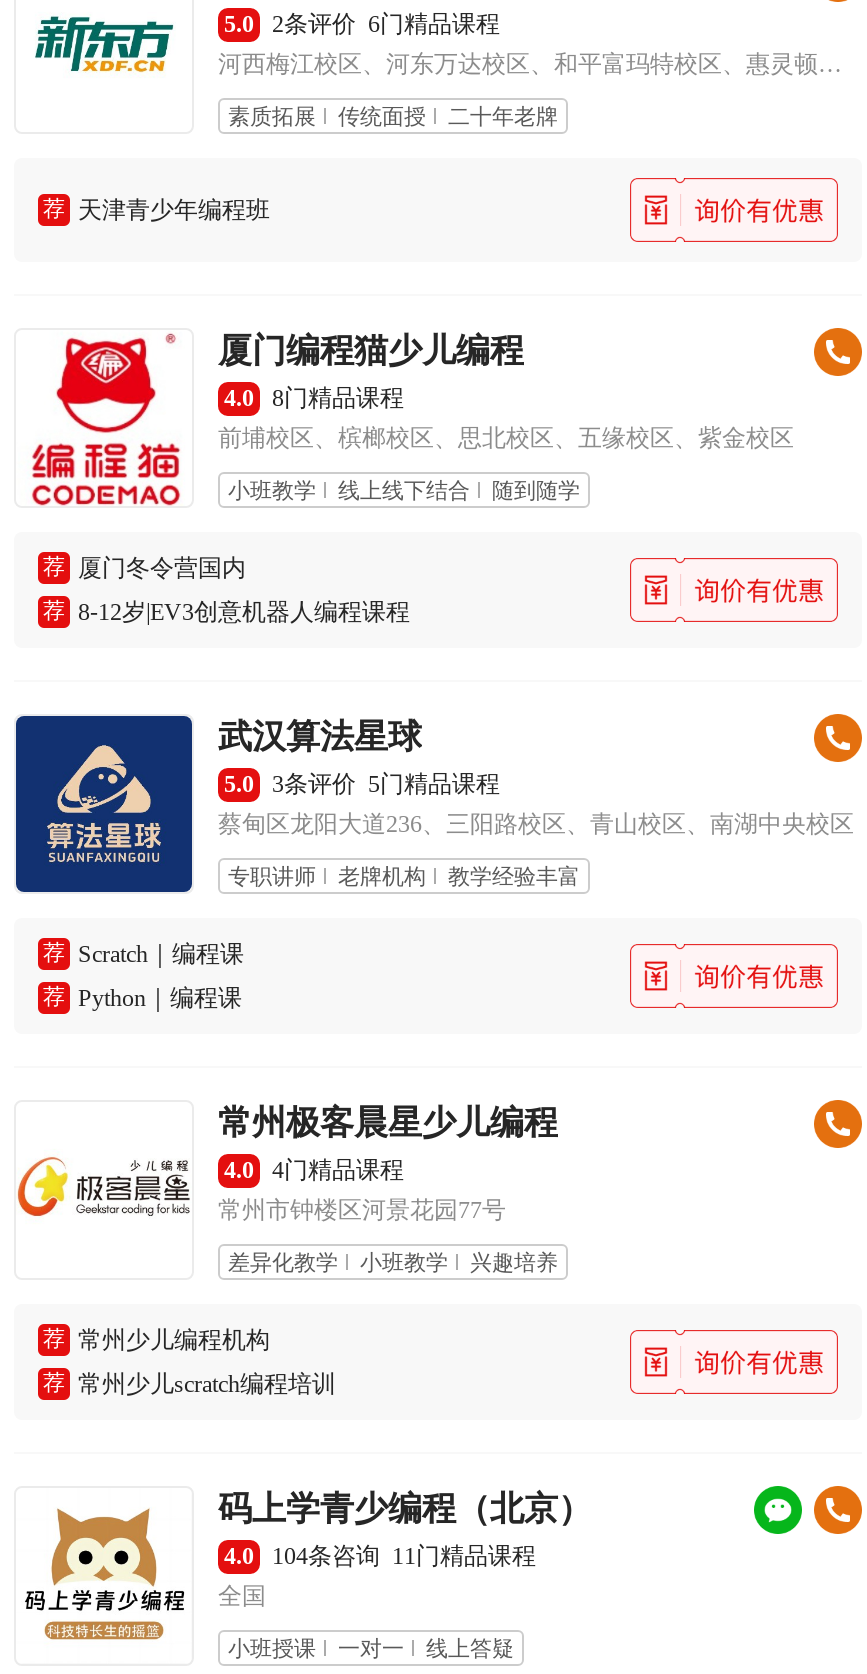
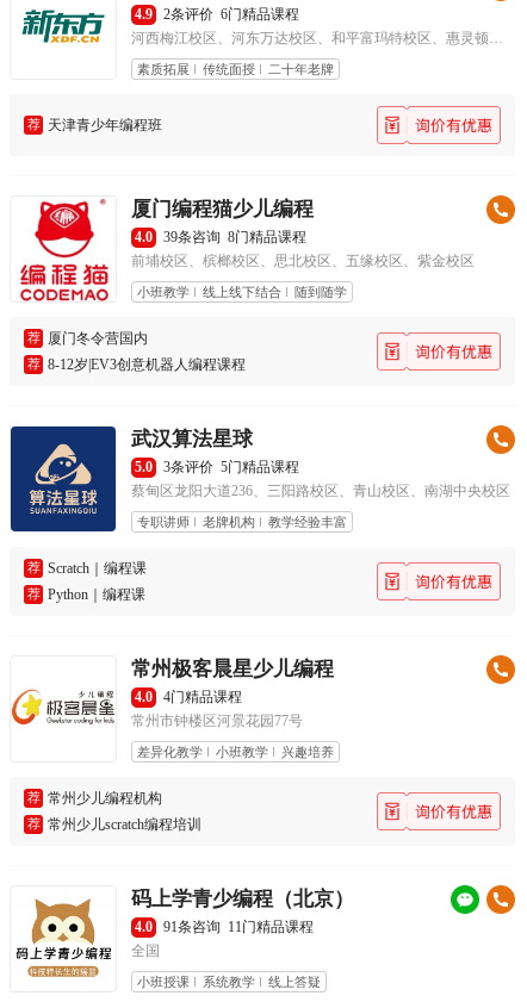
- 5.0 2条评价 6门精品课程
+ 4.9 2条评价 6门精品课程

- 8门精品课程
+ 39条咨询 8门精品课程

- 104条咨询 11门精品课程
+ 91条咨询 11门精品课程

- 一对一
+ 系统教学
